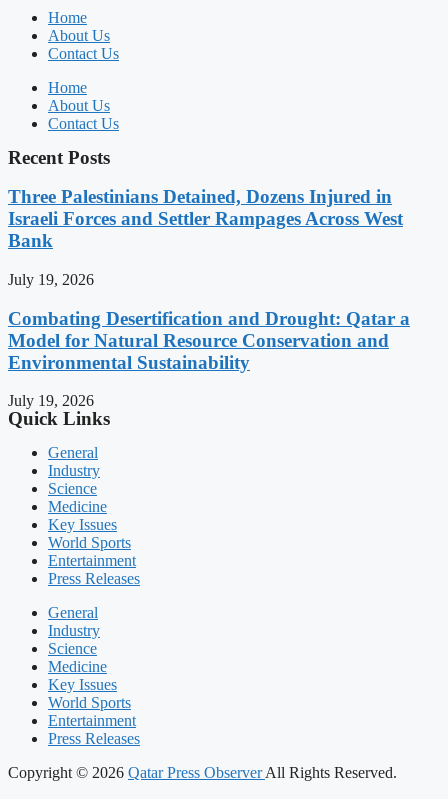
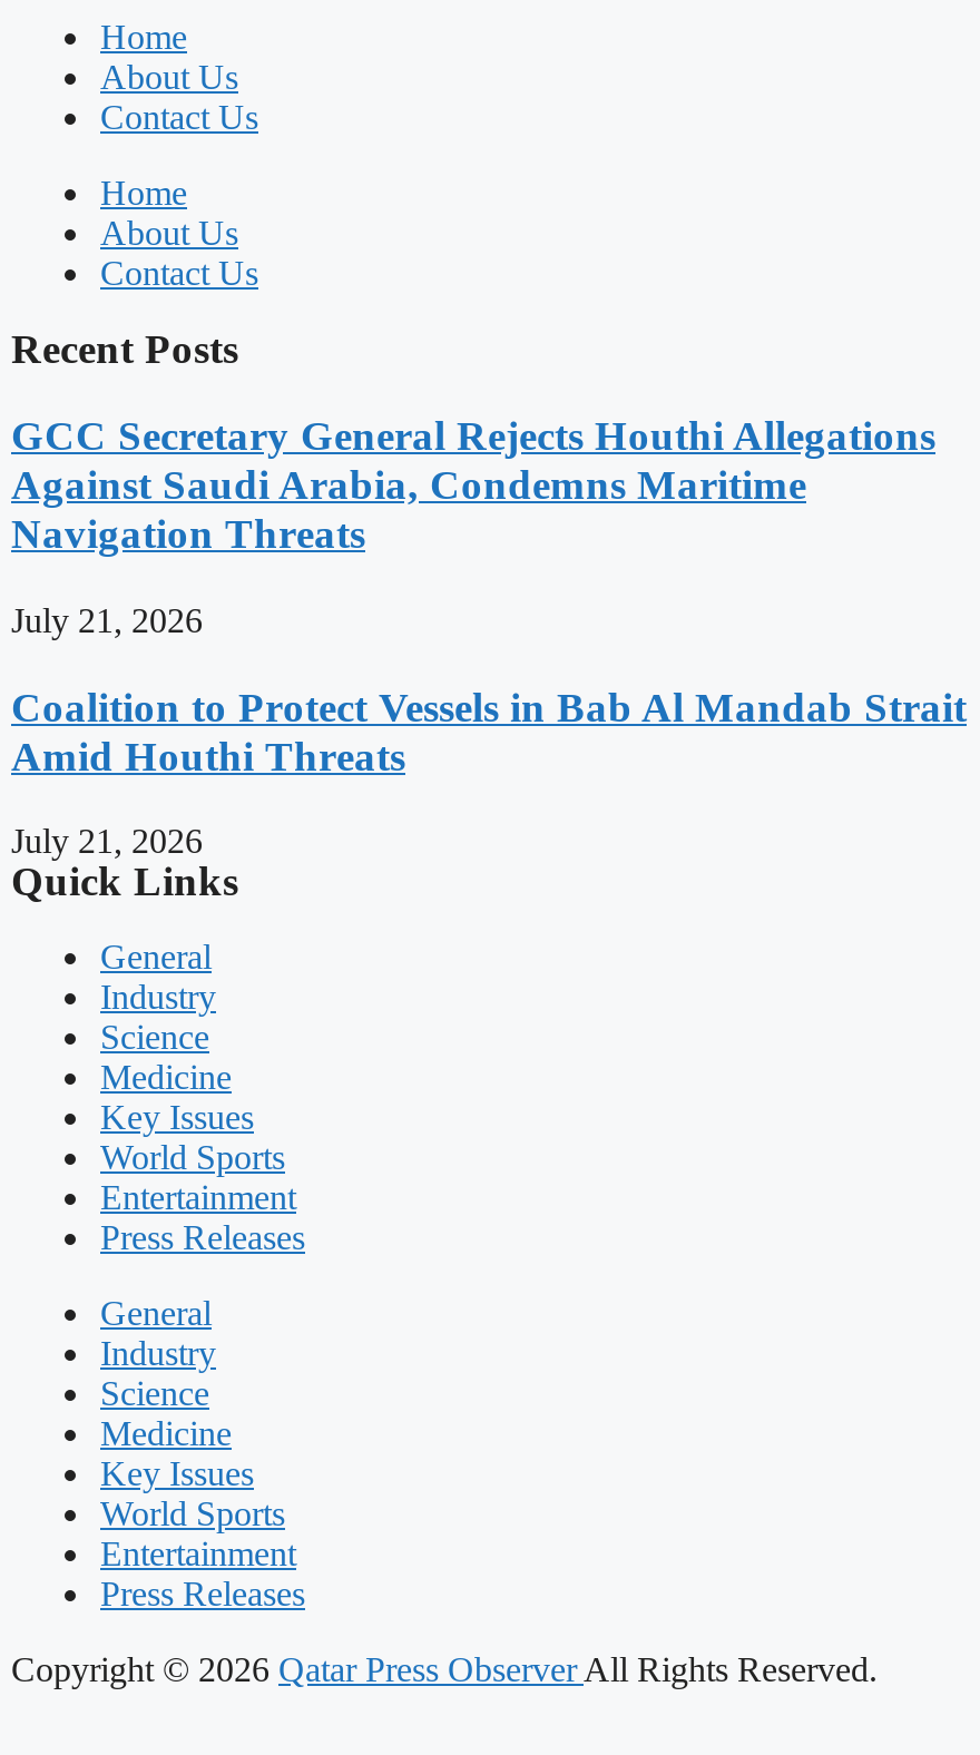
- Three Palestinians Detained, Dozens Injured in
- Israeli Forces and Settler Rampages Across West
- Bank
+ GCC Secretary General Rejects Houthi Allegations
+ Against Saudi Arabia, Condemns Maritime
+ Navigation Threats

- July 19, 2026
+ July 21, 2026

- Combating Desertification and Drought: Qatar a
- Model for Natural Resource Conservation and
- Environmental Sustainability
+ Coalition to Protect Vessels in Bab Al Mandab Strait
+ Amid Houthi Threats

- July 19, 2026
+ July 21, 2026
